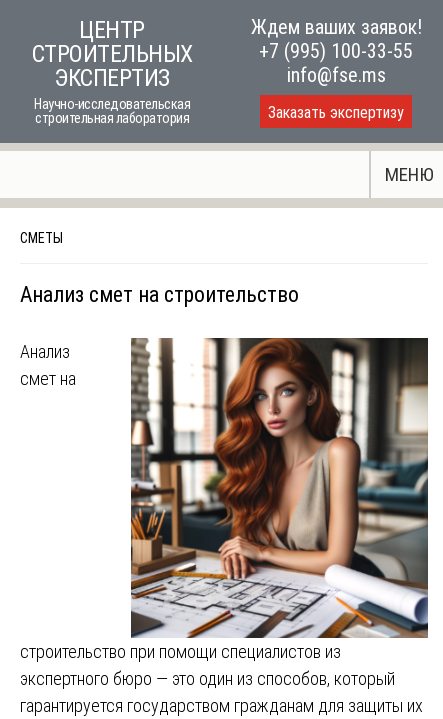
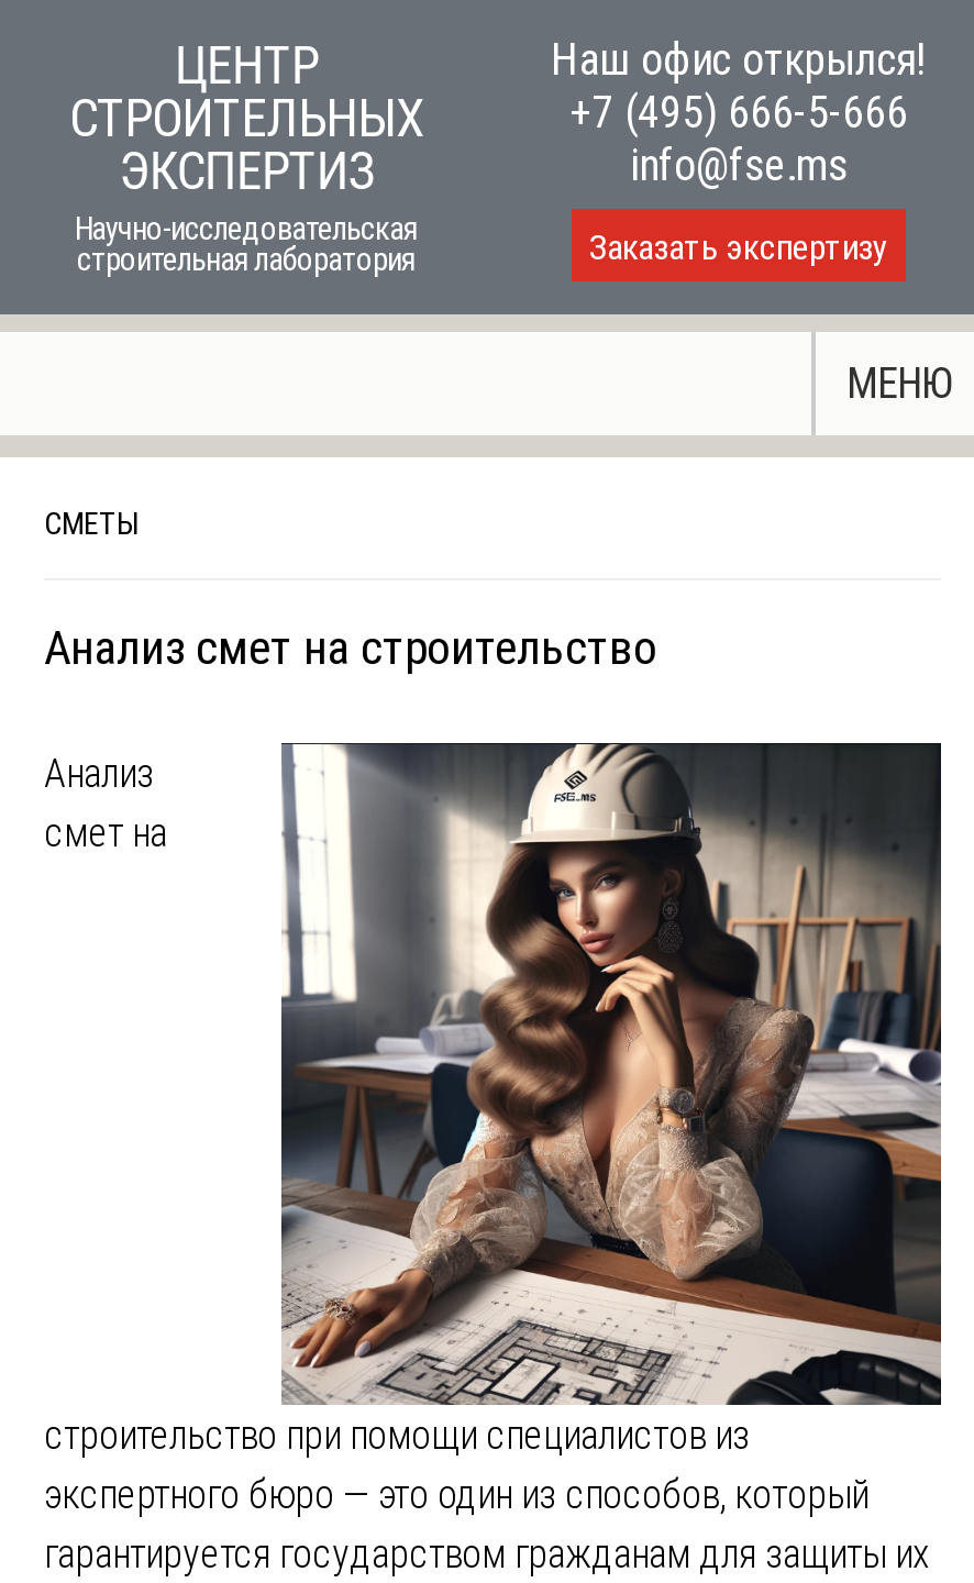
- Ждем ваших заявок!
- +7 (995) 100-33-55
+ Наш офис открылся!
+ +7 (495) 666-5-666

- [image]
+ [image]
